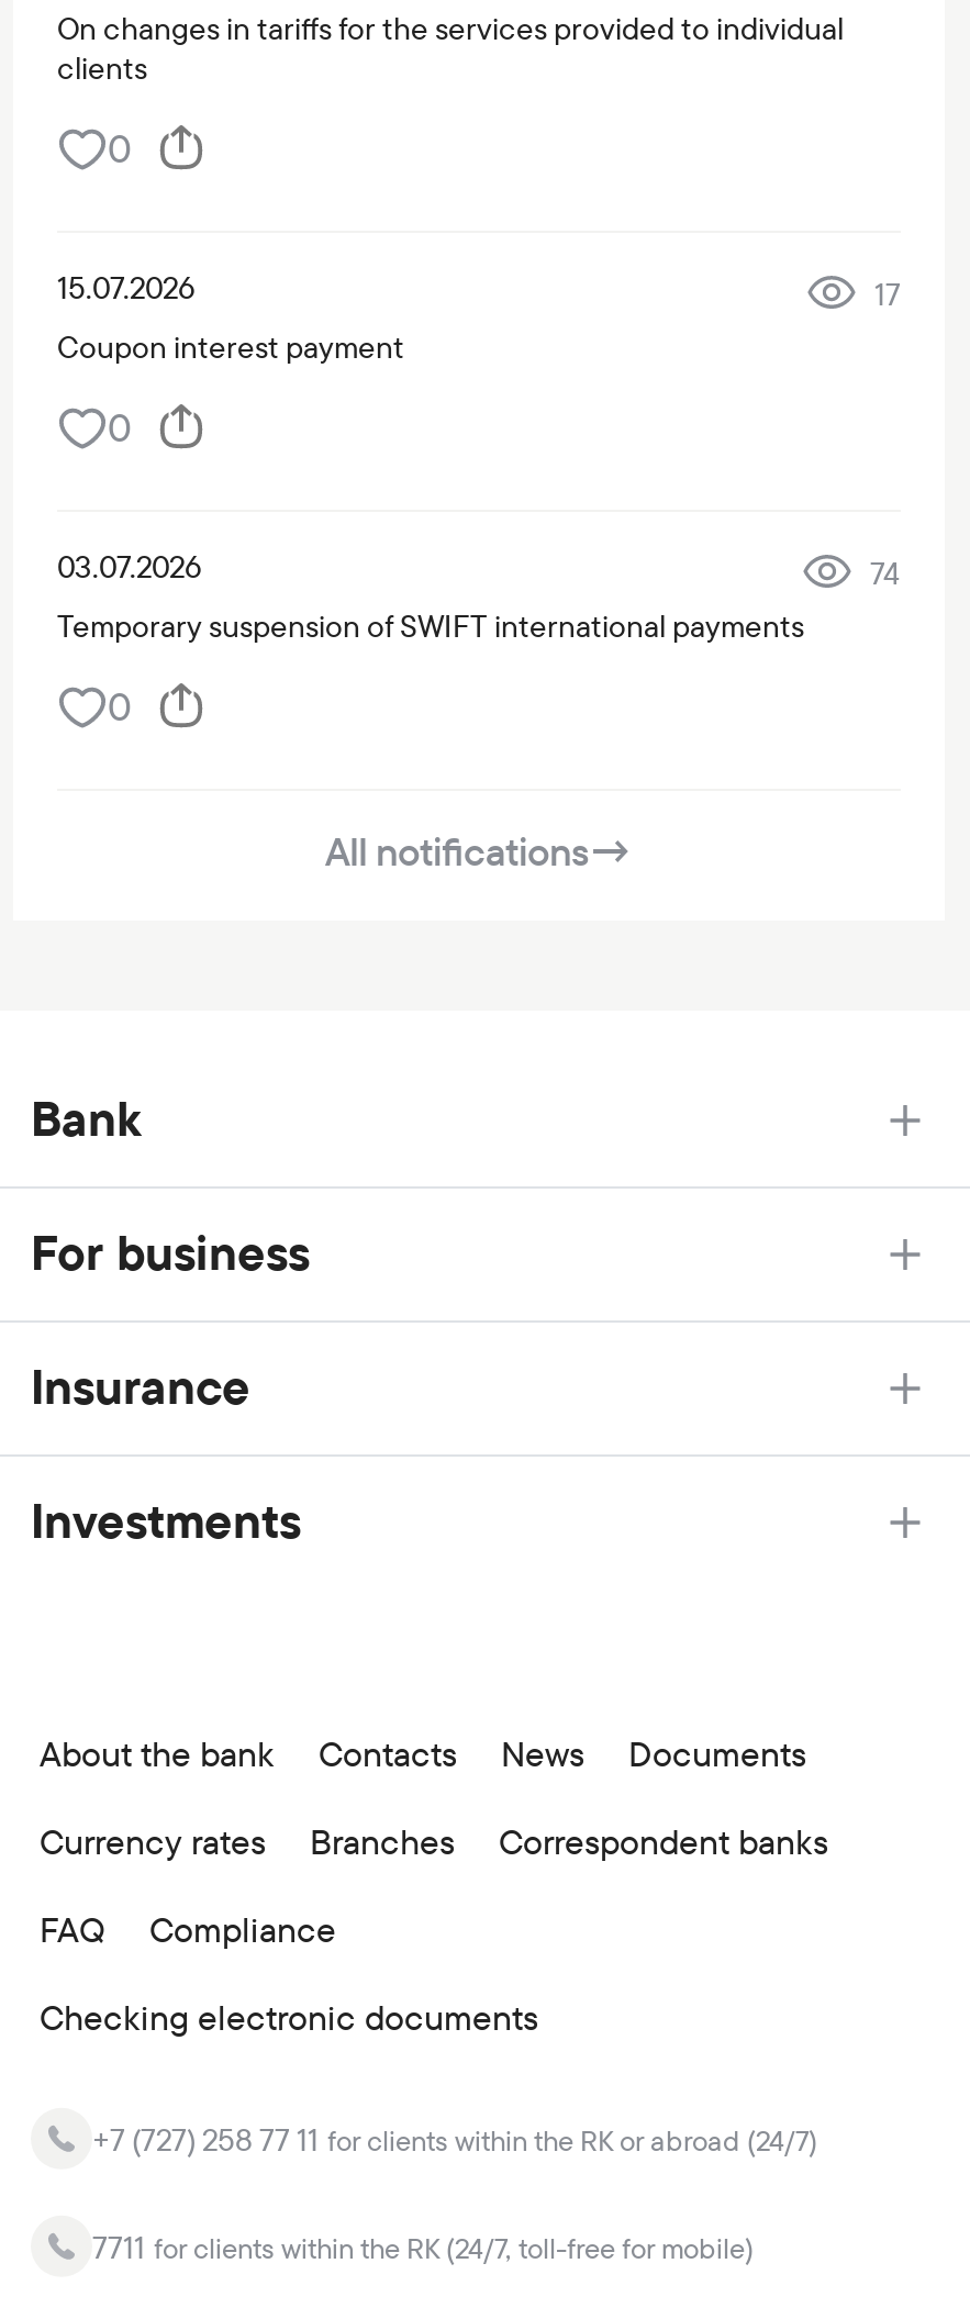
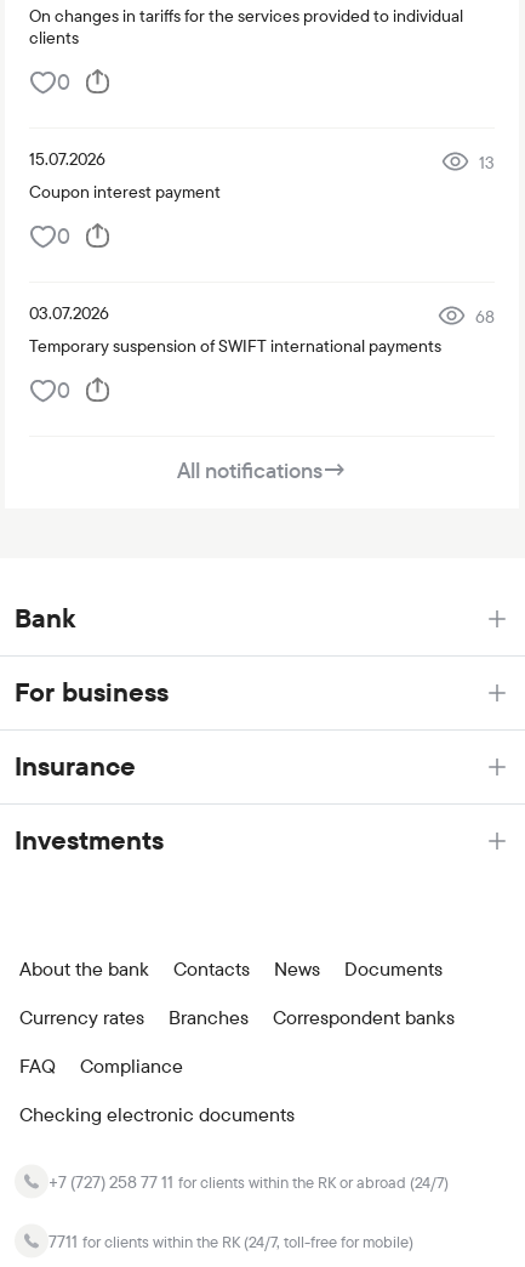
- 17
+ 13

- 74
+ 68
